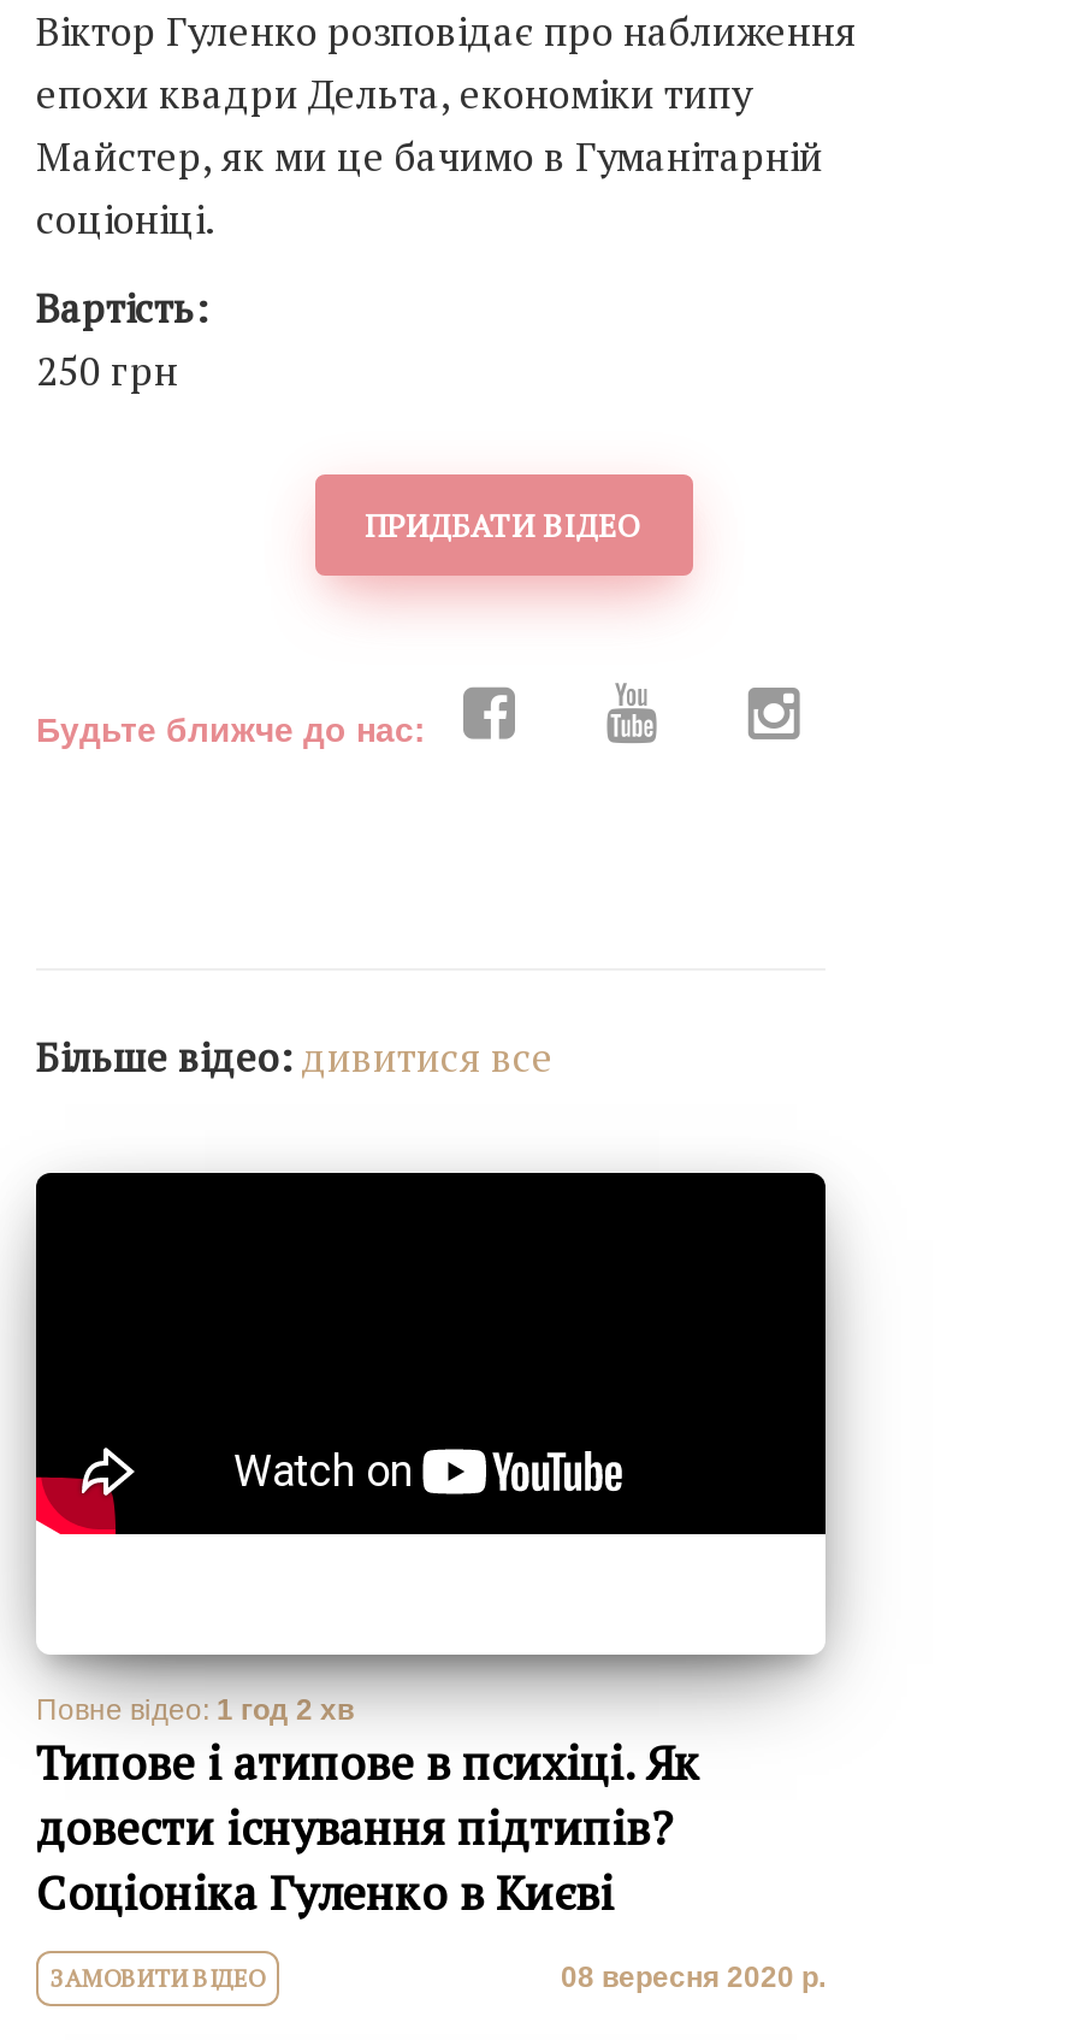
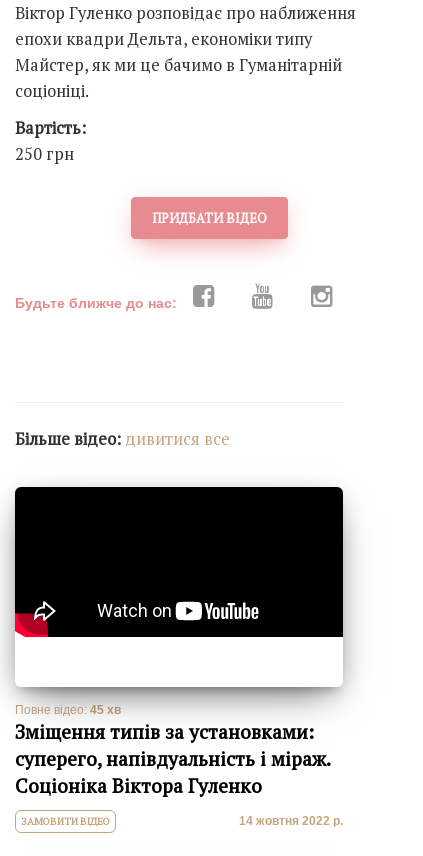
- Повне відео: 1 год 2 хв
- Типове і атипове в психіці. Як
- довести існування підтипів?
- Соціоніка Гуленко в Києві
+ Повне відео: 45 хв
+ Зміщення типів за установками:
+ суперего, напівдуальність і міраж.
+ Соціоніка Віктора Гуленко

- 08 вересня 2020 р.
+ 14 жовтня 2022 р.
